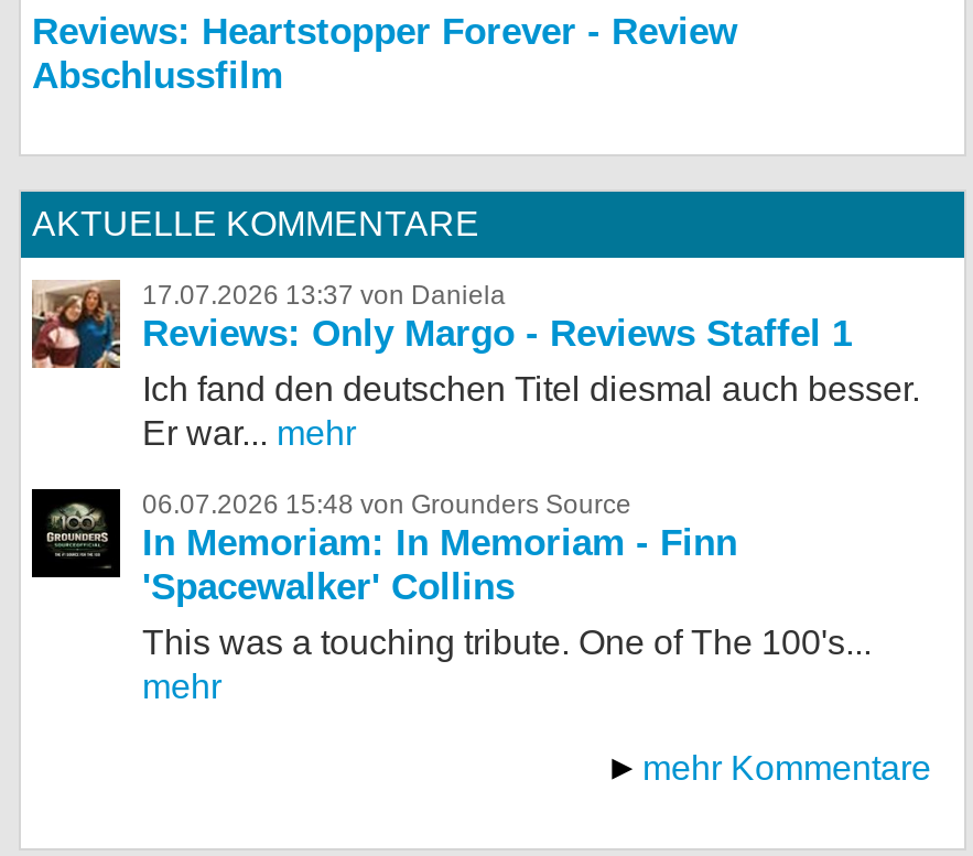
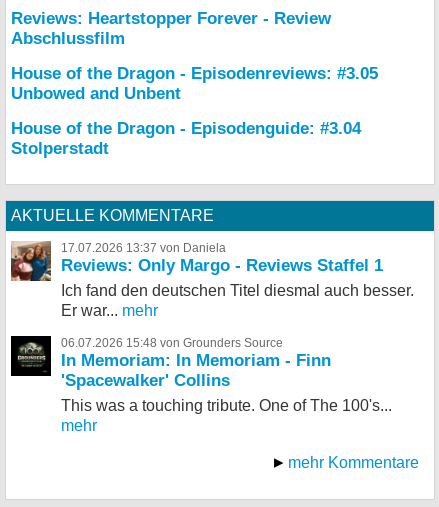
+ House of the Dragon - Episodenreviews: #3.05
+ Unbowed and Unbent
+ House of the Dragon - Episodenguide: #3.04
+ Stolperstadt
